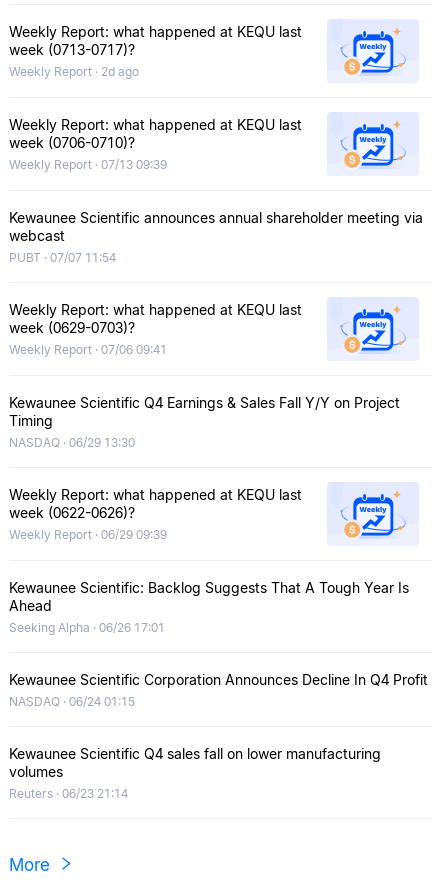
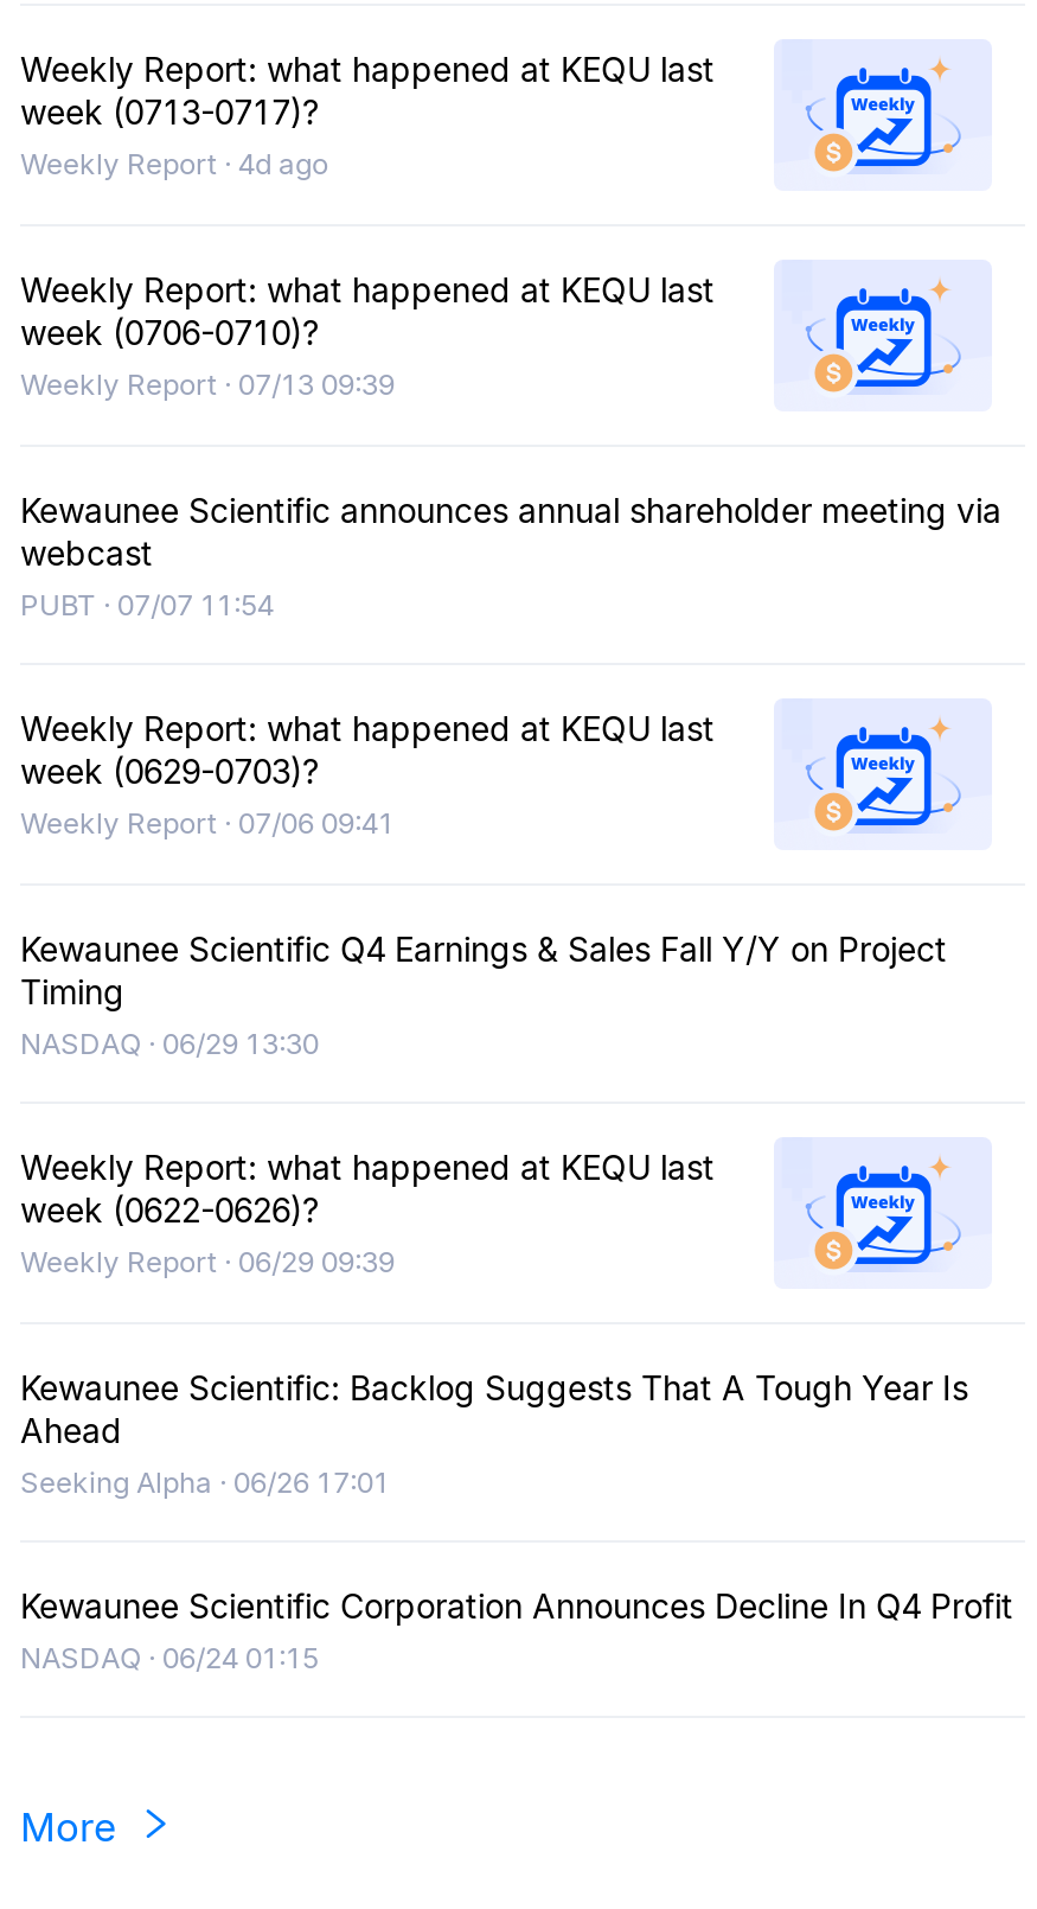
- Weekly Report · 2d ago
+ Weekly Report · 4d ago

- Kewaunee Scientific Q4 sales fall on lower manufacturing
- volumes
- Reuters · 06/23 21:14
